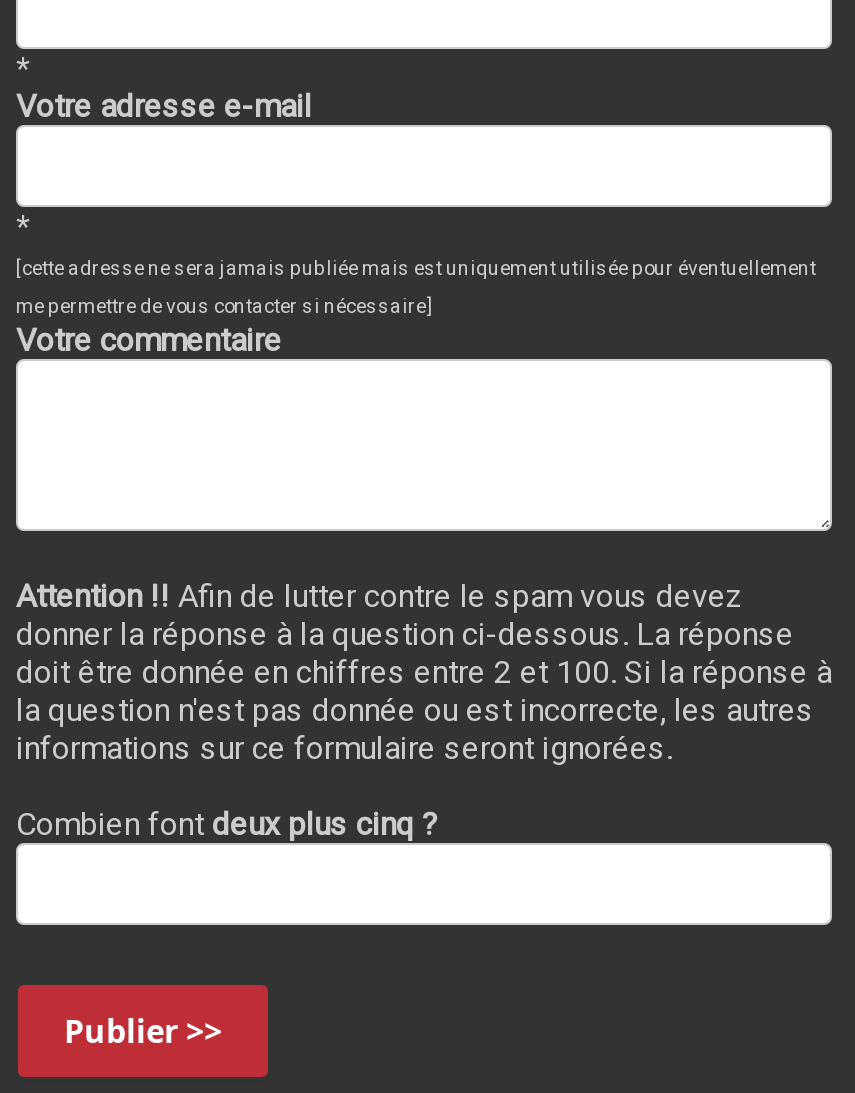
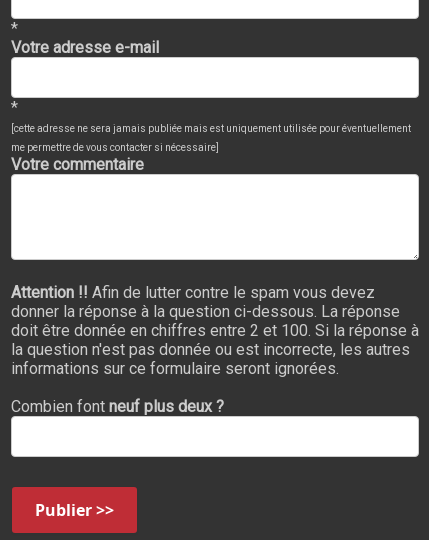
- Combien font deux plus cinq ?
+ Combien font neuf plus deux ?
